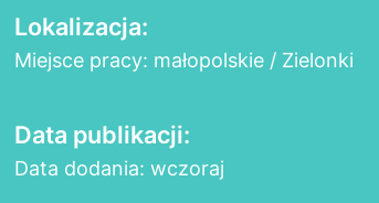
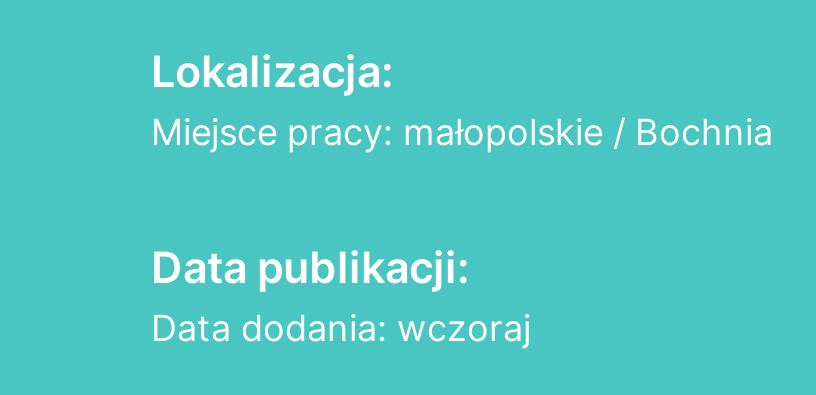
- Miejsce pracy: małopolskie / Zielonki
+ Miejsce pracy: małopolskie / Bochnia
